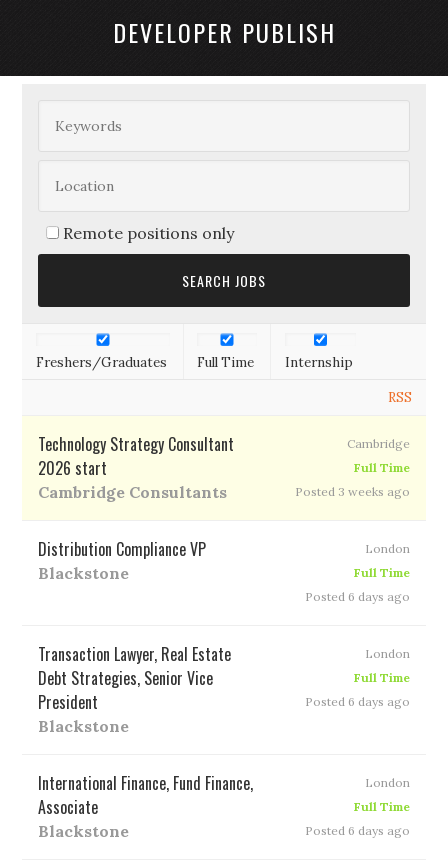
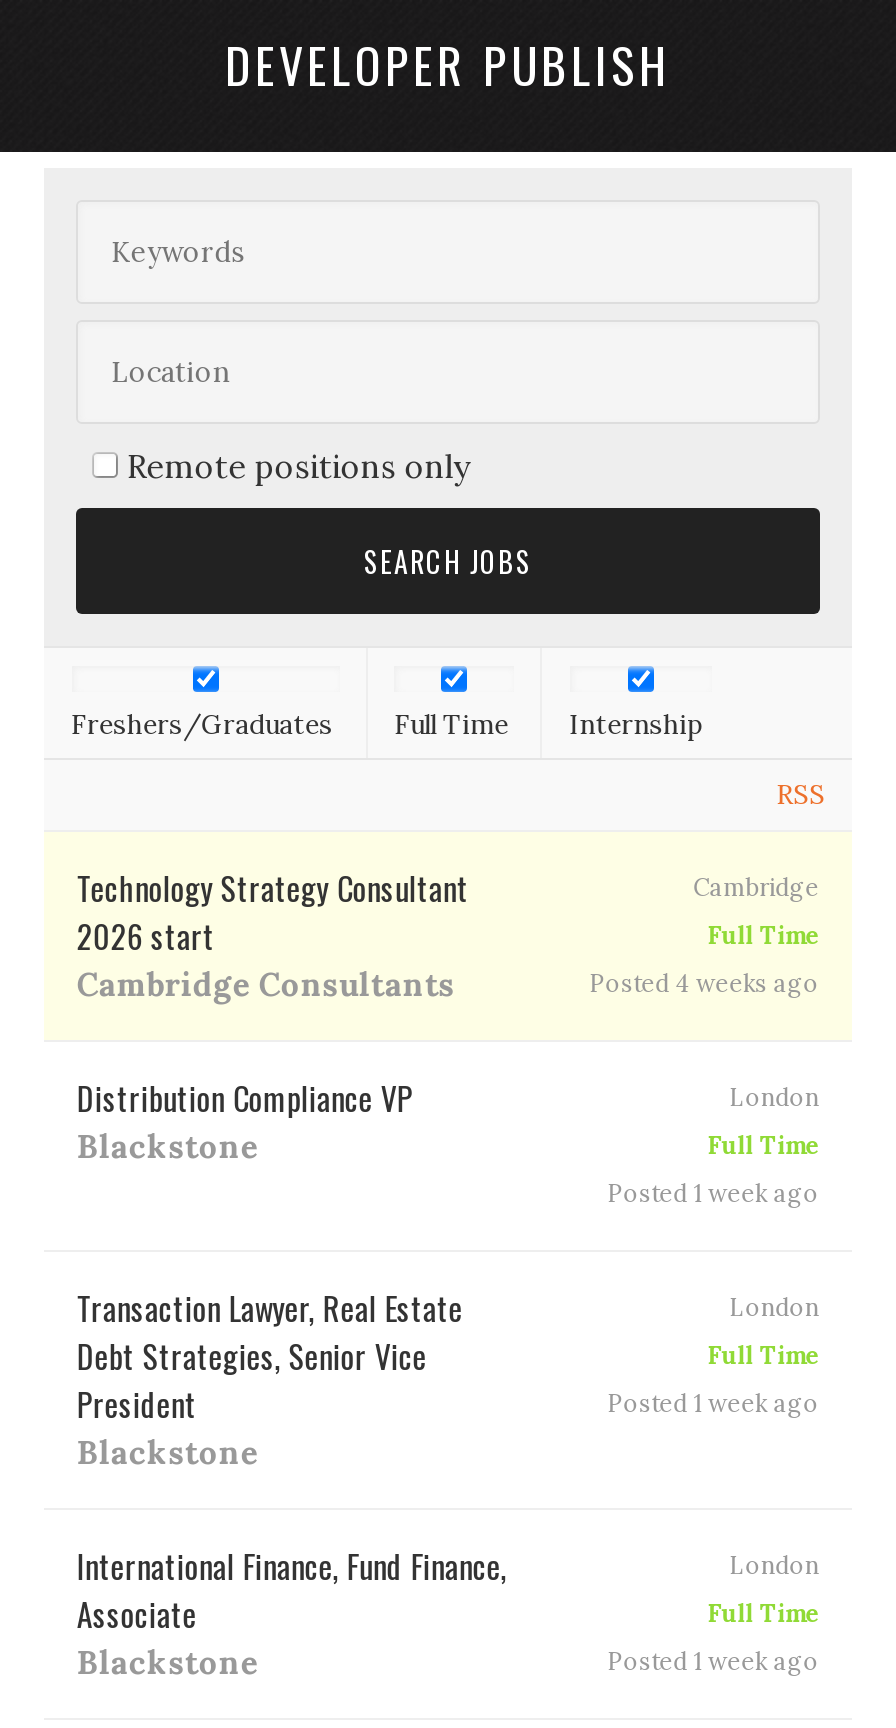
- Posted 3 weeks ago
+ Posted 4 weeks ago

- Posted 6 days ago
+ Posted 1 week ago

- Posted 6 days ago
+ Posted 1 week ago

- Posted 6 days ago
+ Posted 1 week ago
